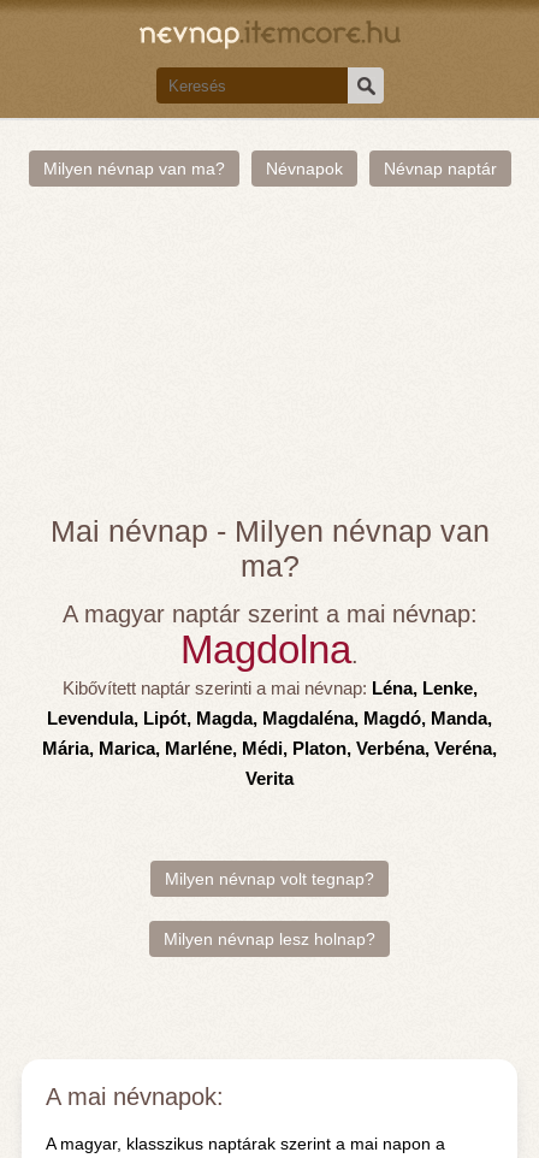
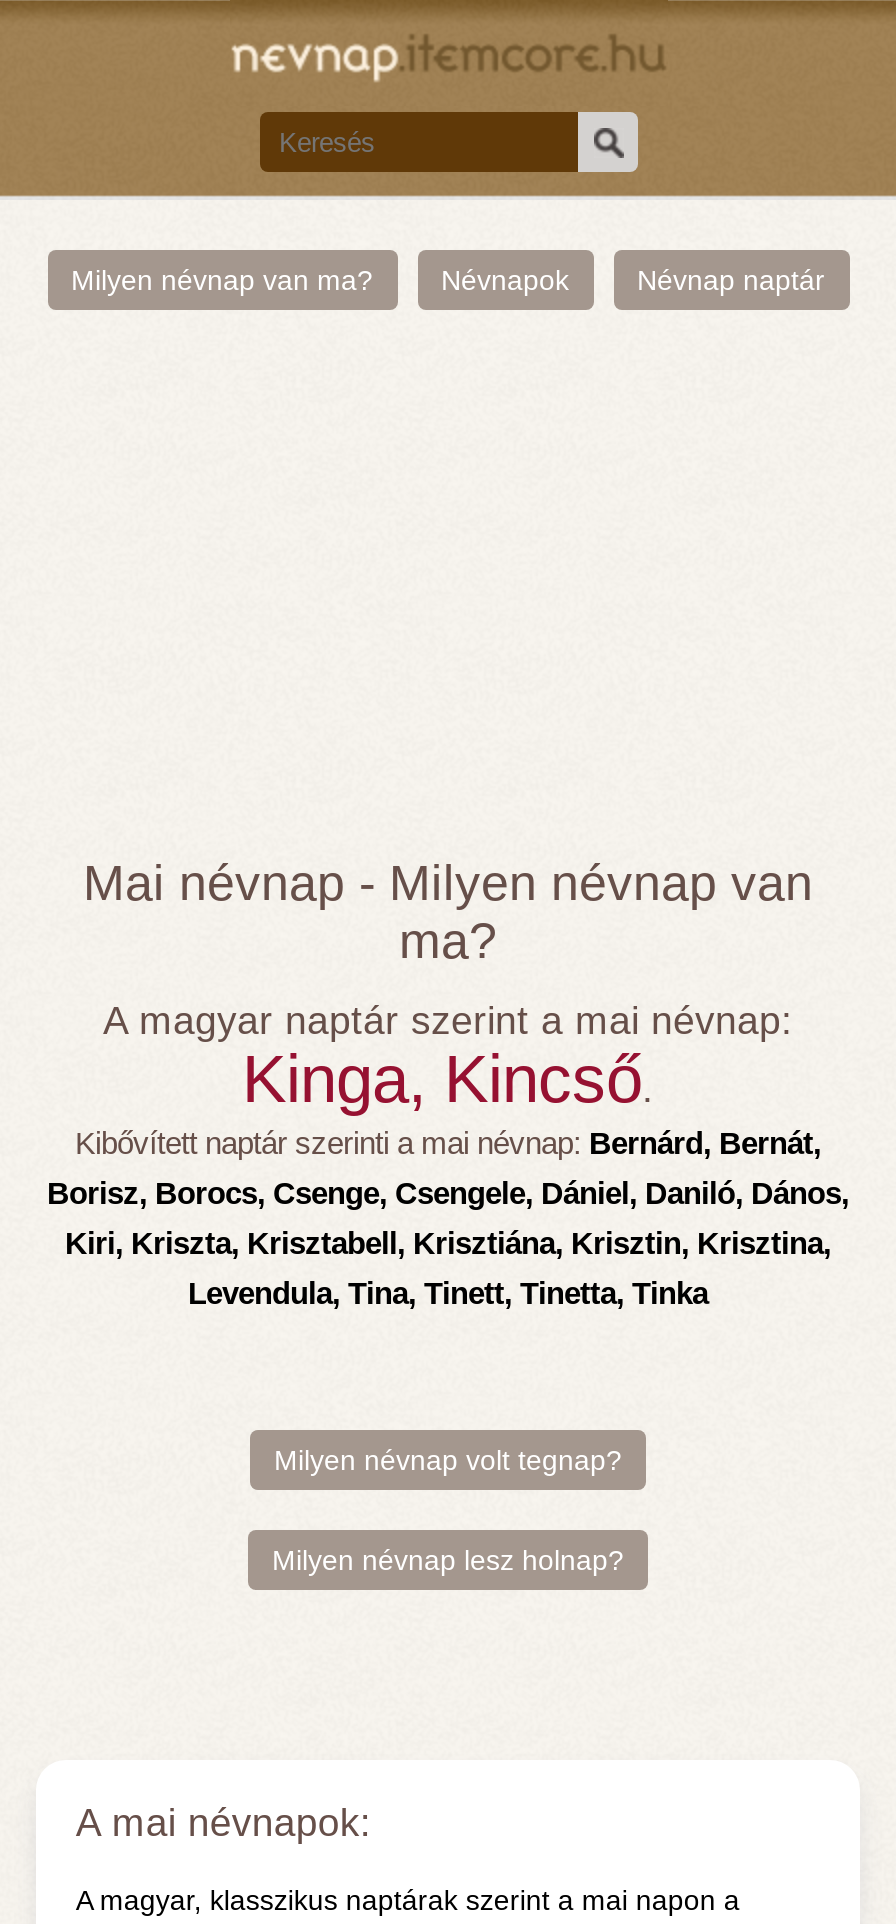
- Magdolna.
- Kibővített naptár szerinti a mai névnap: Léna, Lenke,
+ Kinga, Kincső.
+ Kibővített naptár szerinti a mai névnap: Bernárd, Bernát,

- Levendula, Lipót, Magda, Magdaléna, Magdó, Manda,
+ Borisz, Borocs, Csenge, Csengele, Dániel, Daniló, Dános,

- Mária, Marica, Marléne, Médi, Platon, Verbéna, Veréna,
+ Kiri, Kriszta, Krisztabell, Krisztiána, Krisztin, Krisztina,

- Verita
+ Levendula, Tina, Tinett, Tinetta, Tinka
